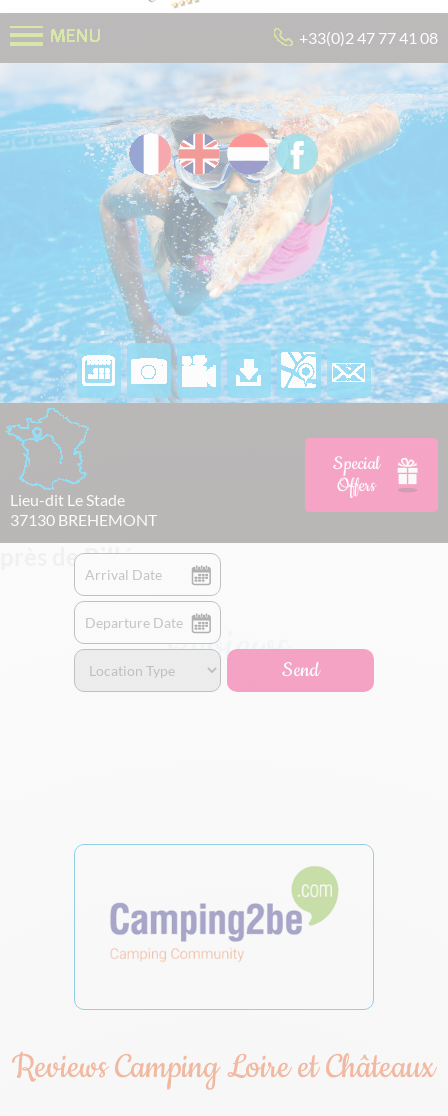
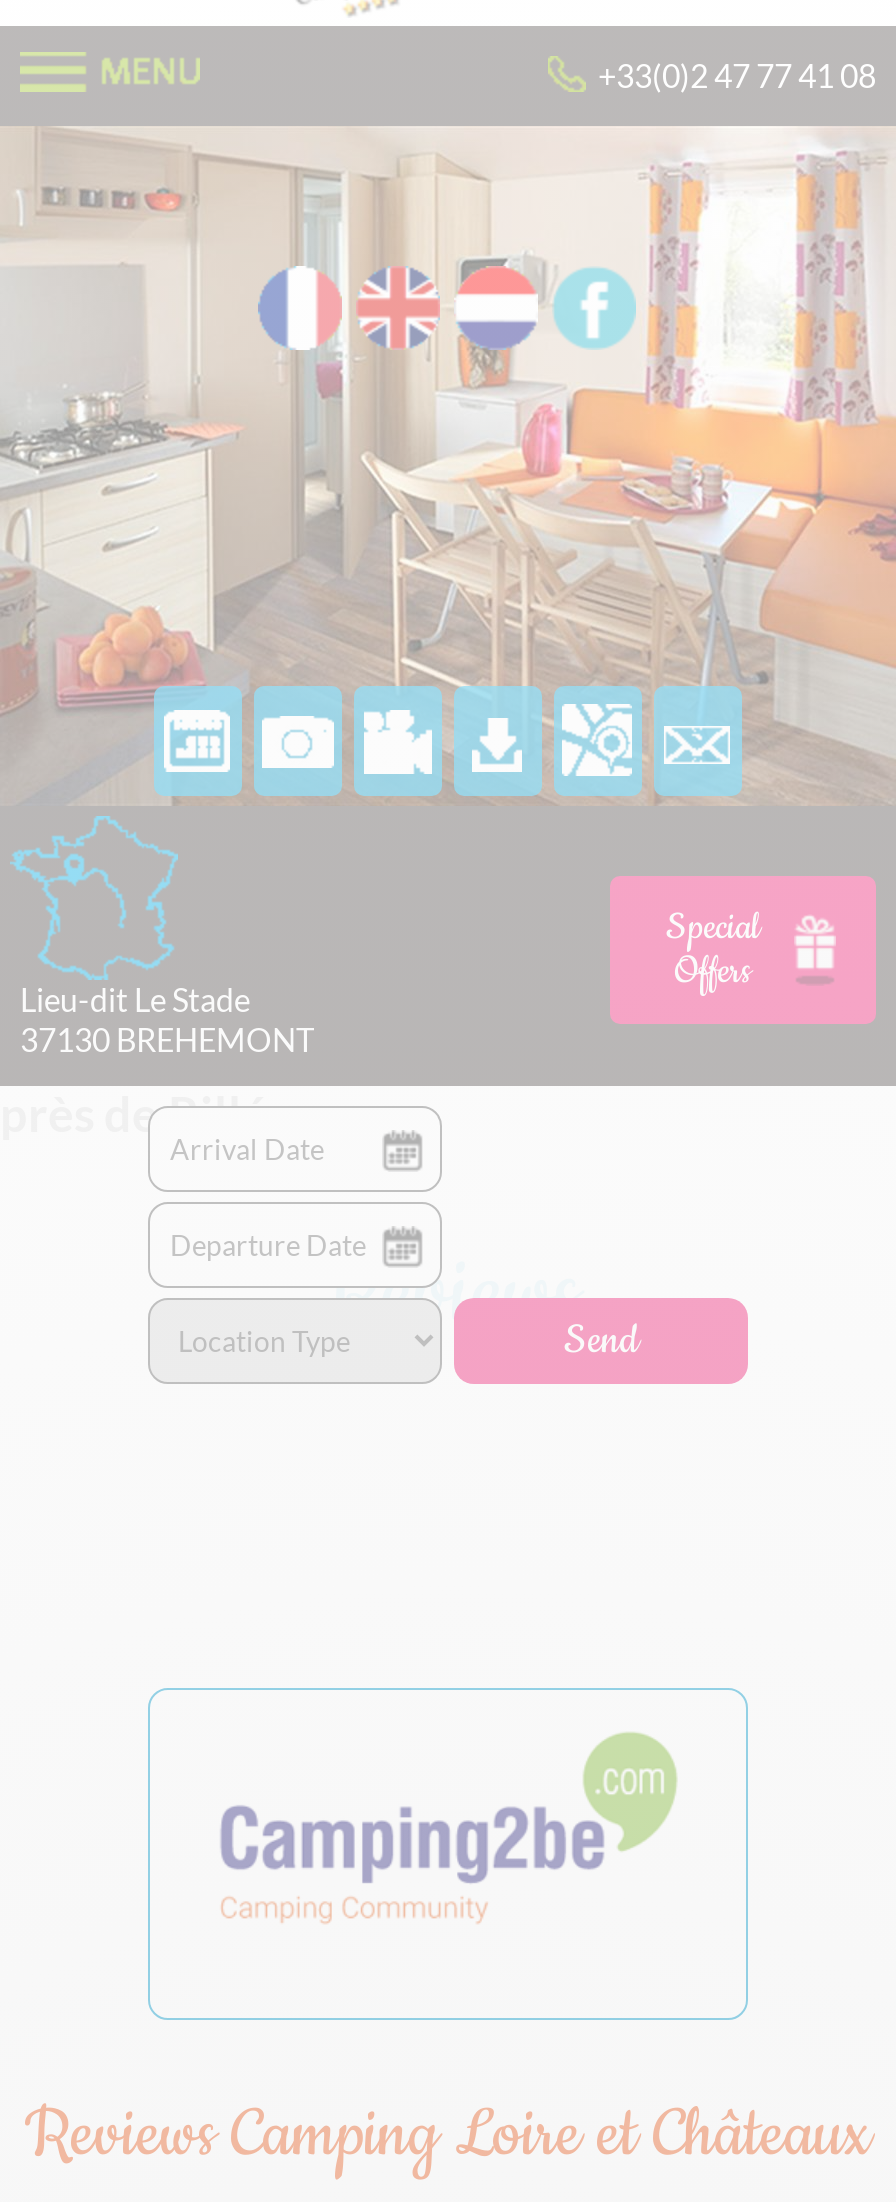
- [image]
+ [image]
